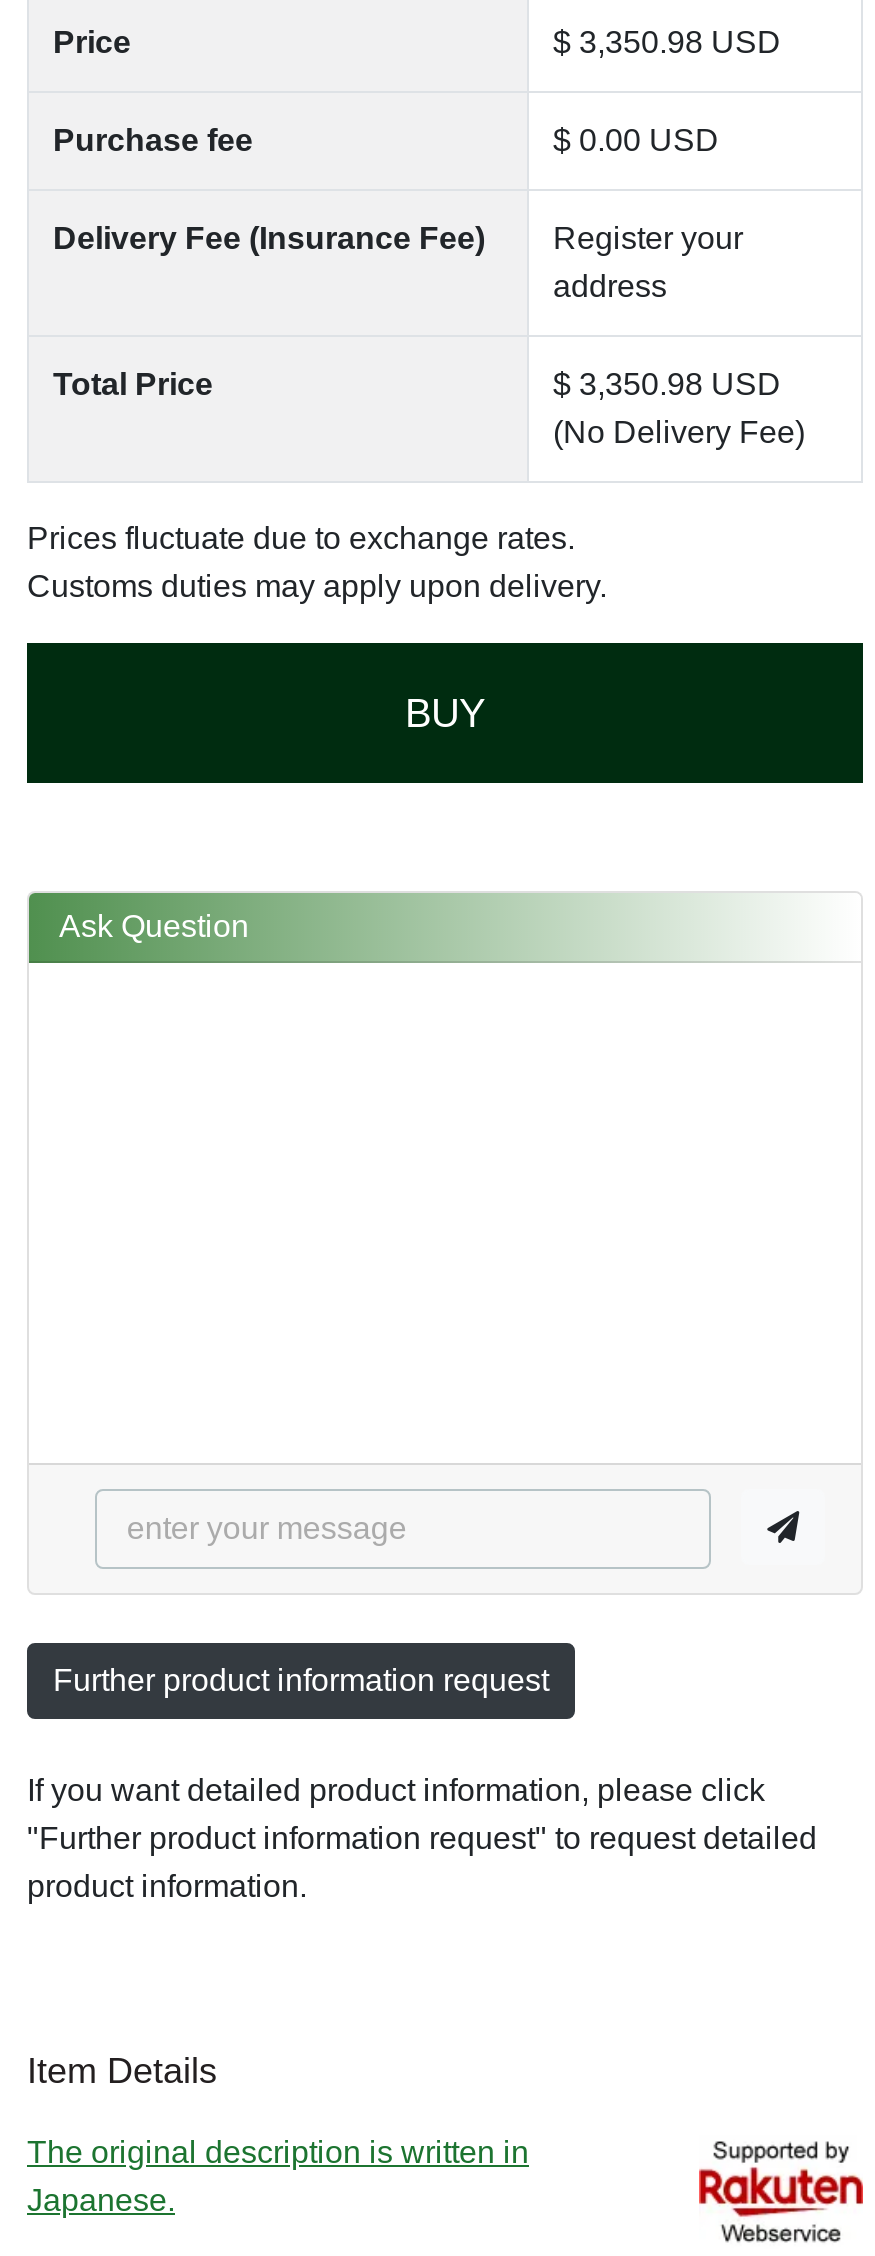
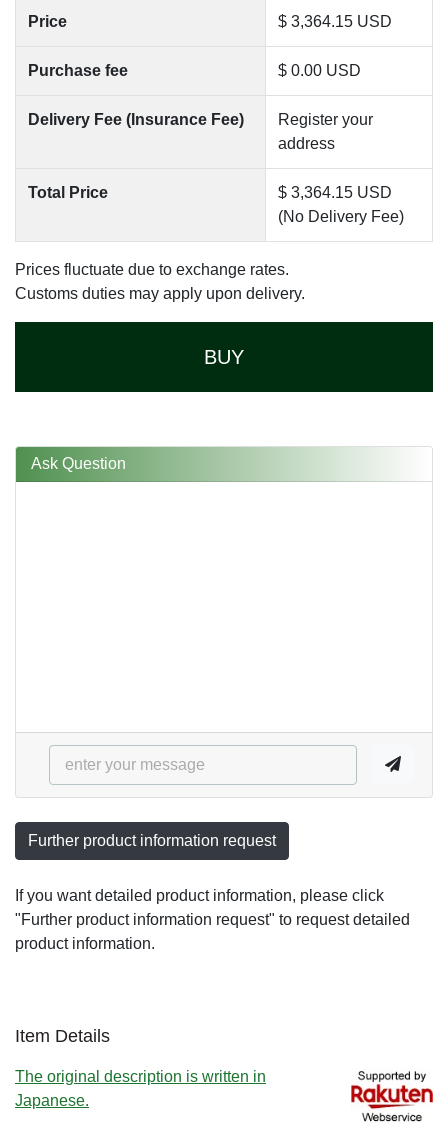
- $ 3,350.98 USD
+ $ 3,364.15 USD

- $ 3,350.98 USD
+ $ 3,364.15 USD
